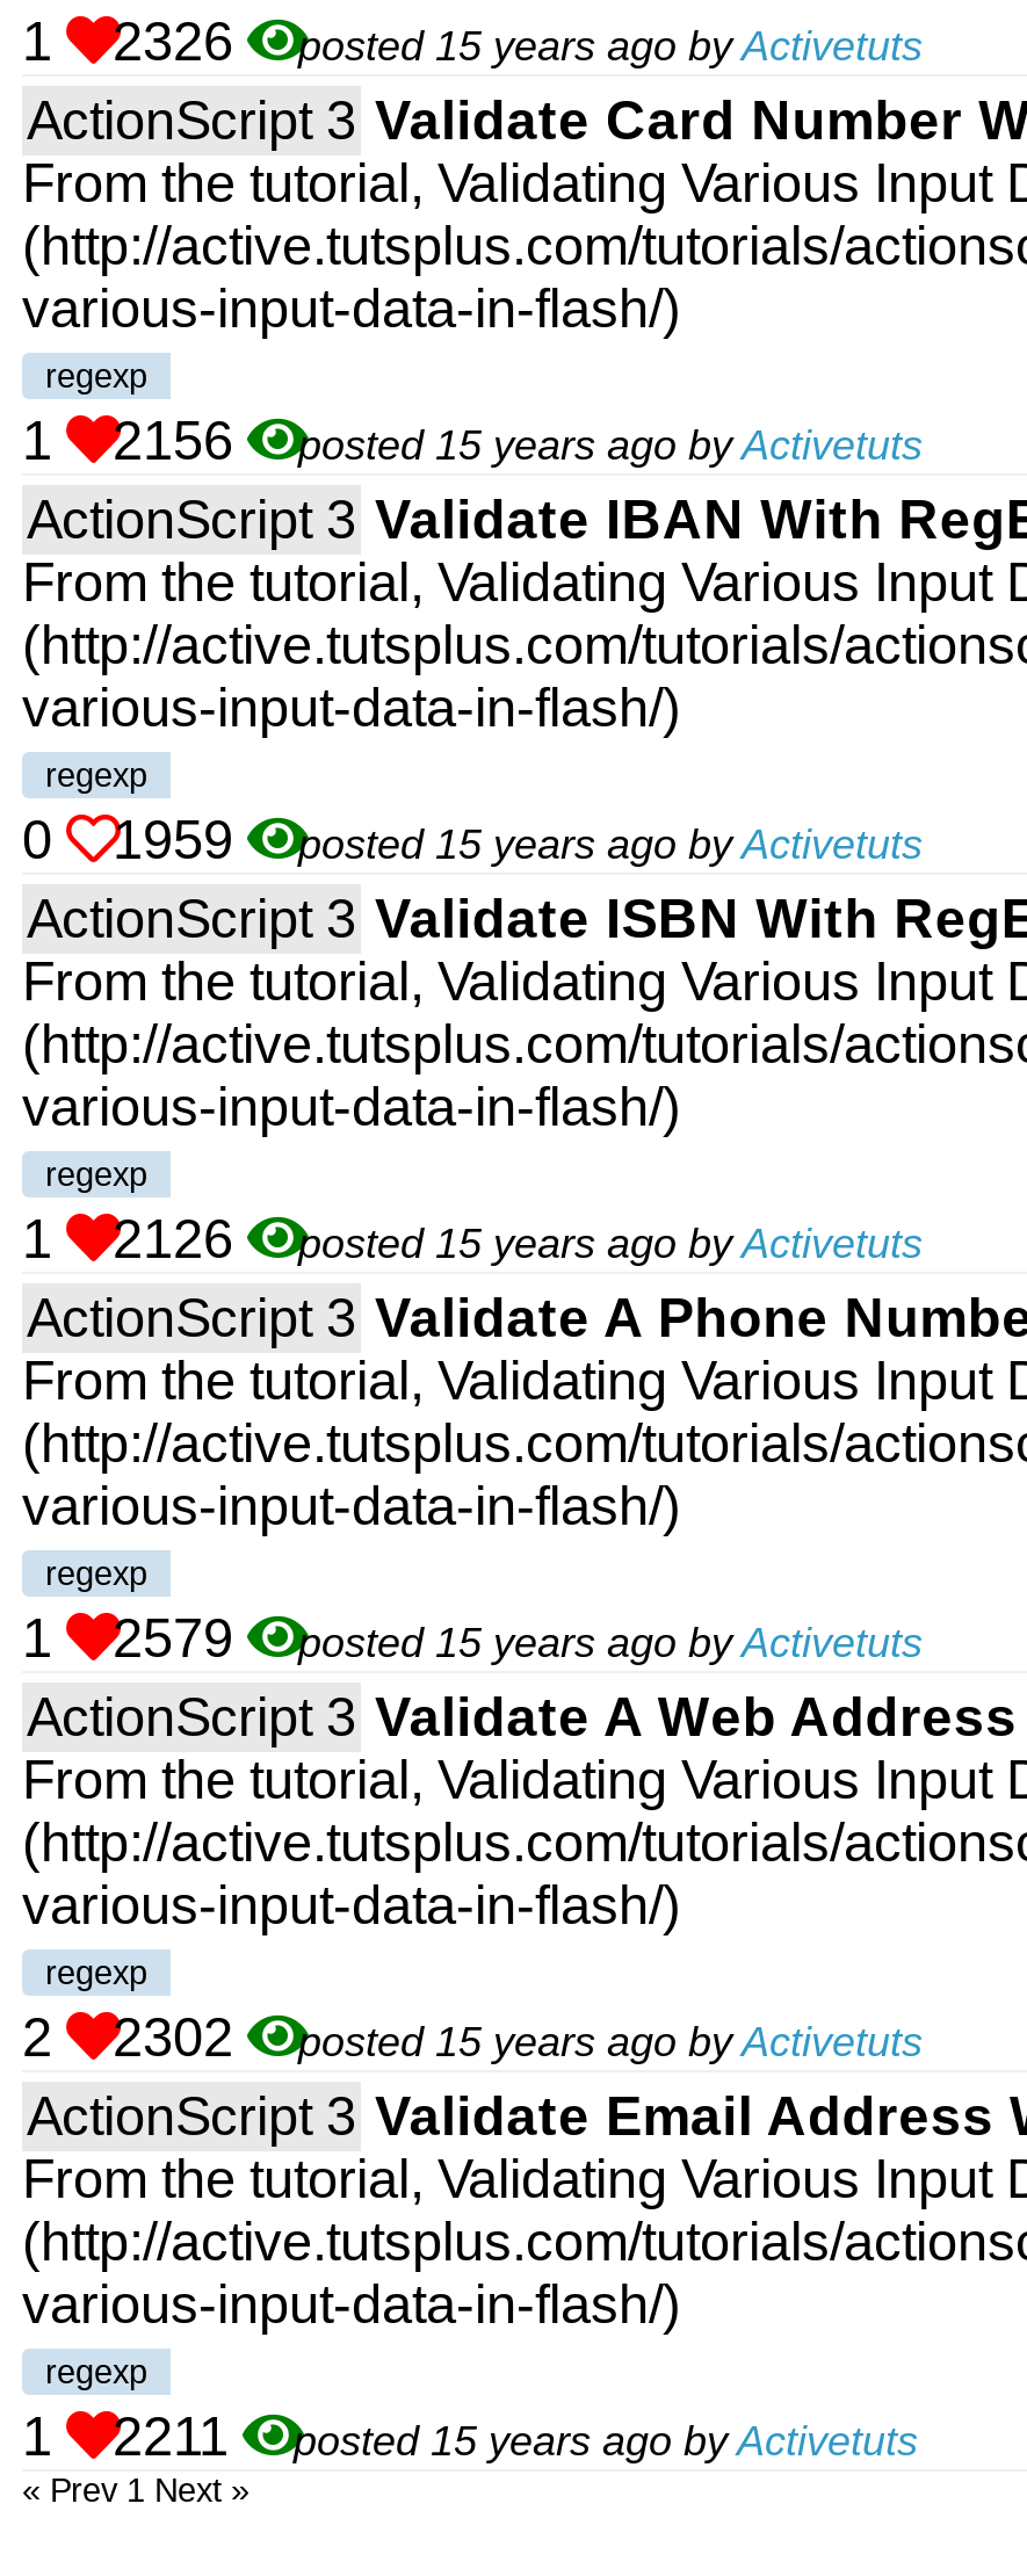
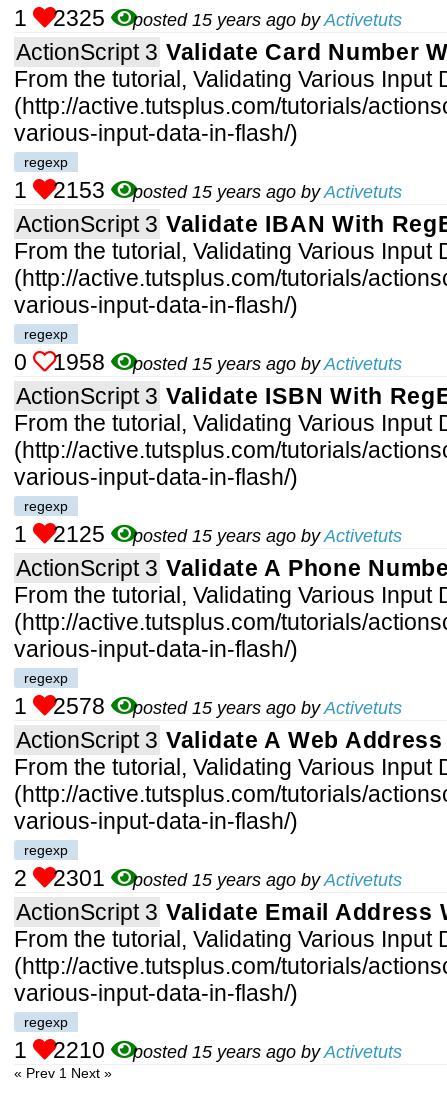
- 1 2326 posted 15 years ago byActivetuts
+ 1 2325 posted 15 years ago byActivetuts

- 1 2156 posted 15 years ago byActivetuts
+ 1 2153 posted 15 years ago byActivetuts

- 0 1959 posted 15 years ago byActivetuts
+ 0 1958 posted 15 years ago byActivetuts

- 1 2126 posted 15 years ago byActivetuts
+ 1 2125 posted 15 years ago byActivetuts

- 1 2579 posted 15 years ago byActivetuts
+ 1 2578 posted 15 years ago byActivetuts

- 2 2302 posted 15 years ago byActivetuts
+ 2 2301 posted 15 years ago byActivetuts

- 1 2211 posted 15 years ago byActivetuts
+ 1 2210 posted 15 years ago byActivetuts
